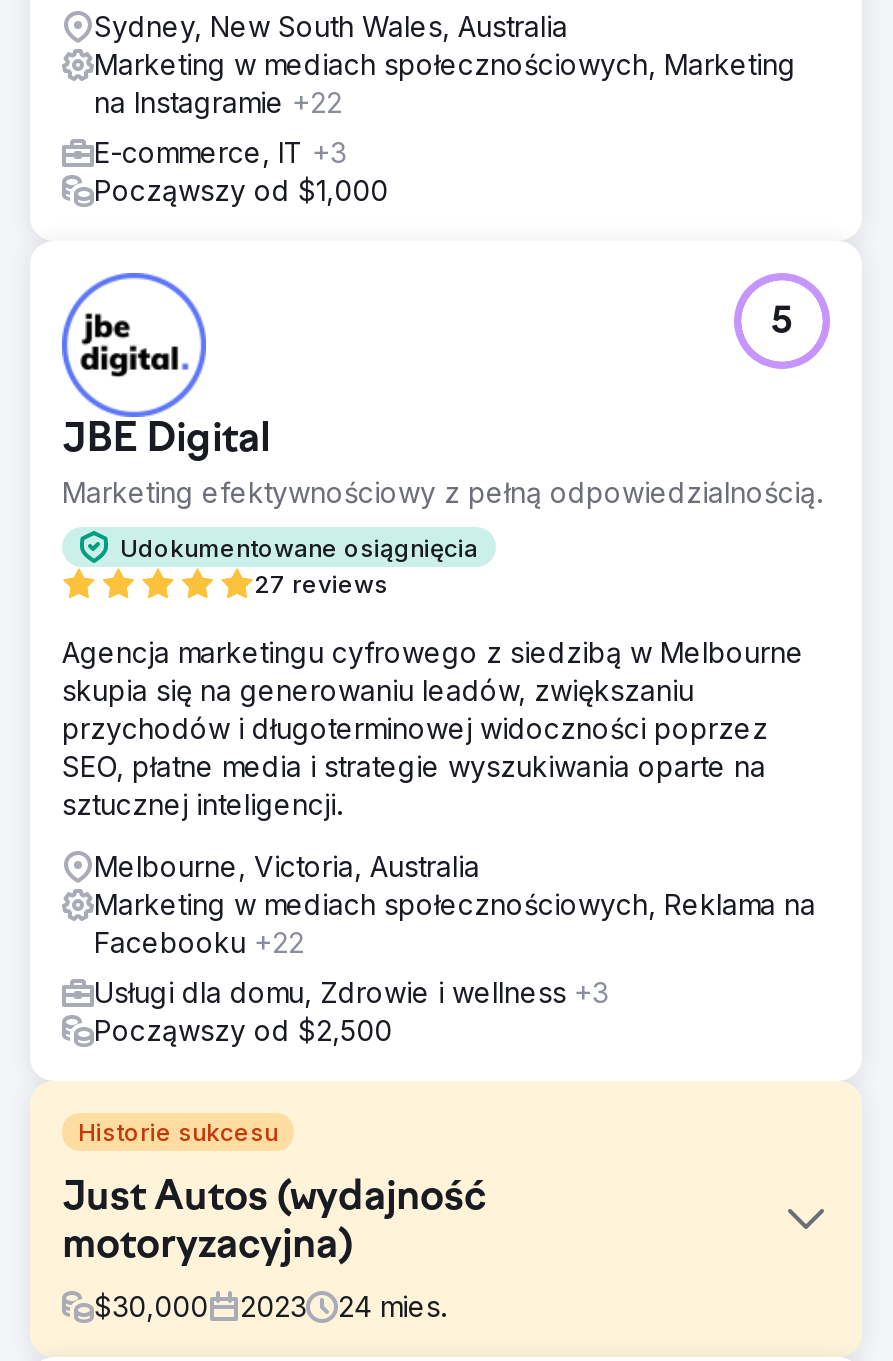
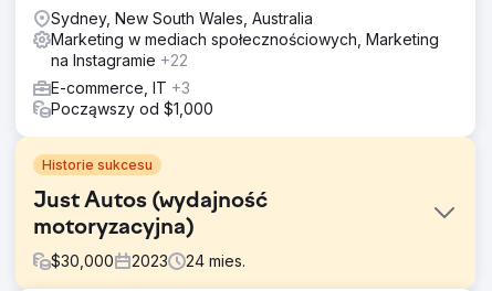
- [image]
- JBE Digital
- Marketing efektywnościowy z pełną odpowiedzialnością.
- Udokumentowane osiągnięcia
- 27 reviews

- 5

- [image]
- Agencja marketingu cyfrowego z siedzibą w Melbourne
- skupia się na generowaniu leadów, zwiększaniu
- przychodów i długoterminowej widoczności poprzez
- SEO, płatne media i strategie wyszukiwania oparte na
- sztucznej inteligencji.
- Melbourne, Victoria, Australia
- Marketing w mediach społecznościowych, Reklama na
- Facebooku +22
- Usługi dla domu, Zdrowie i wellness +3
- Począwszy od $2,500
